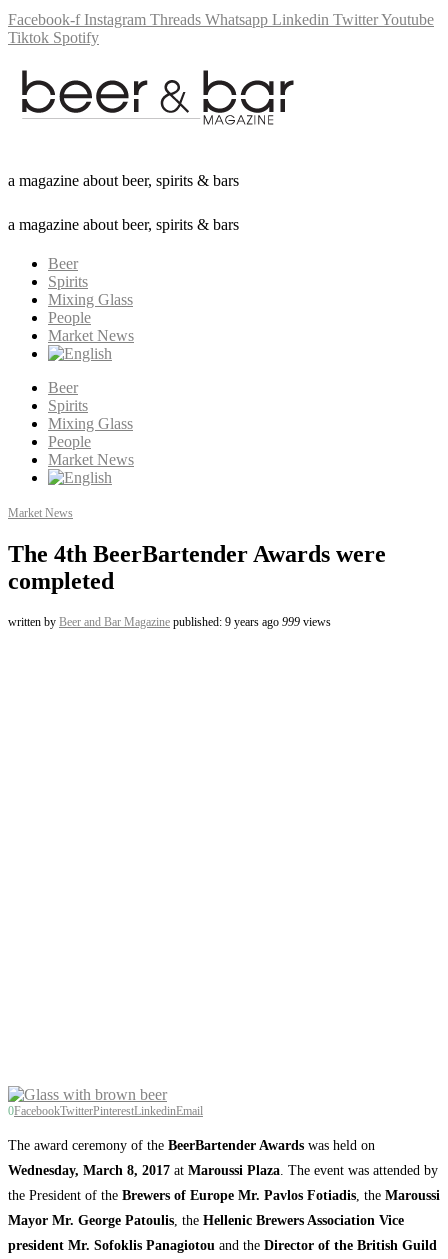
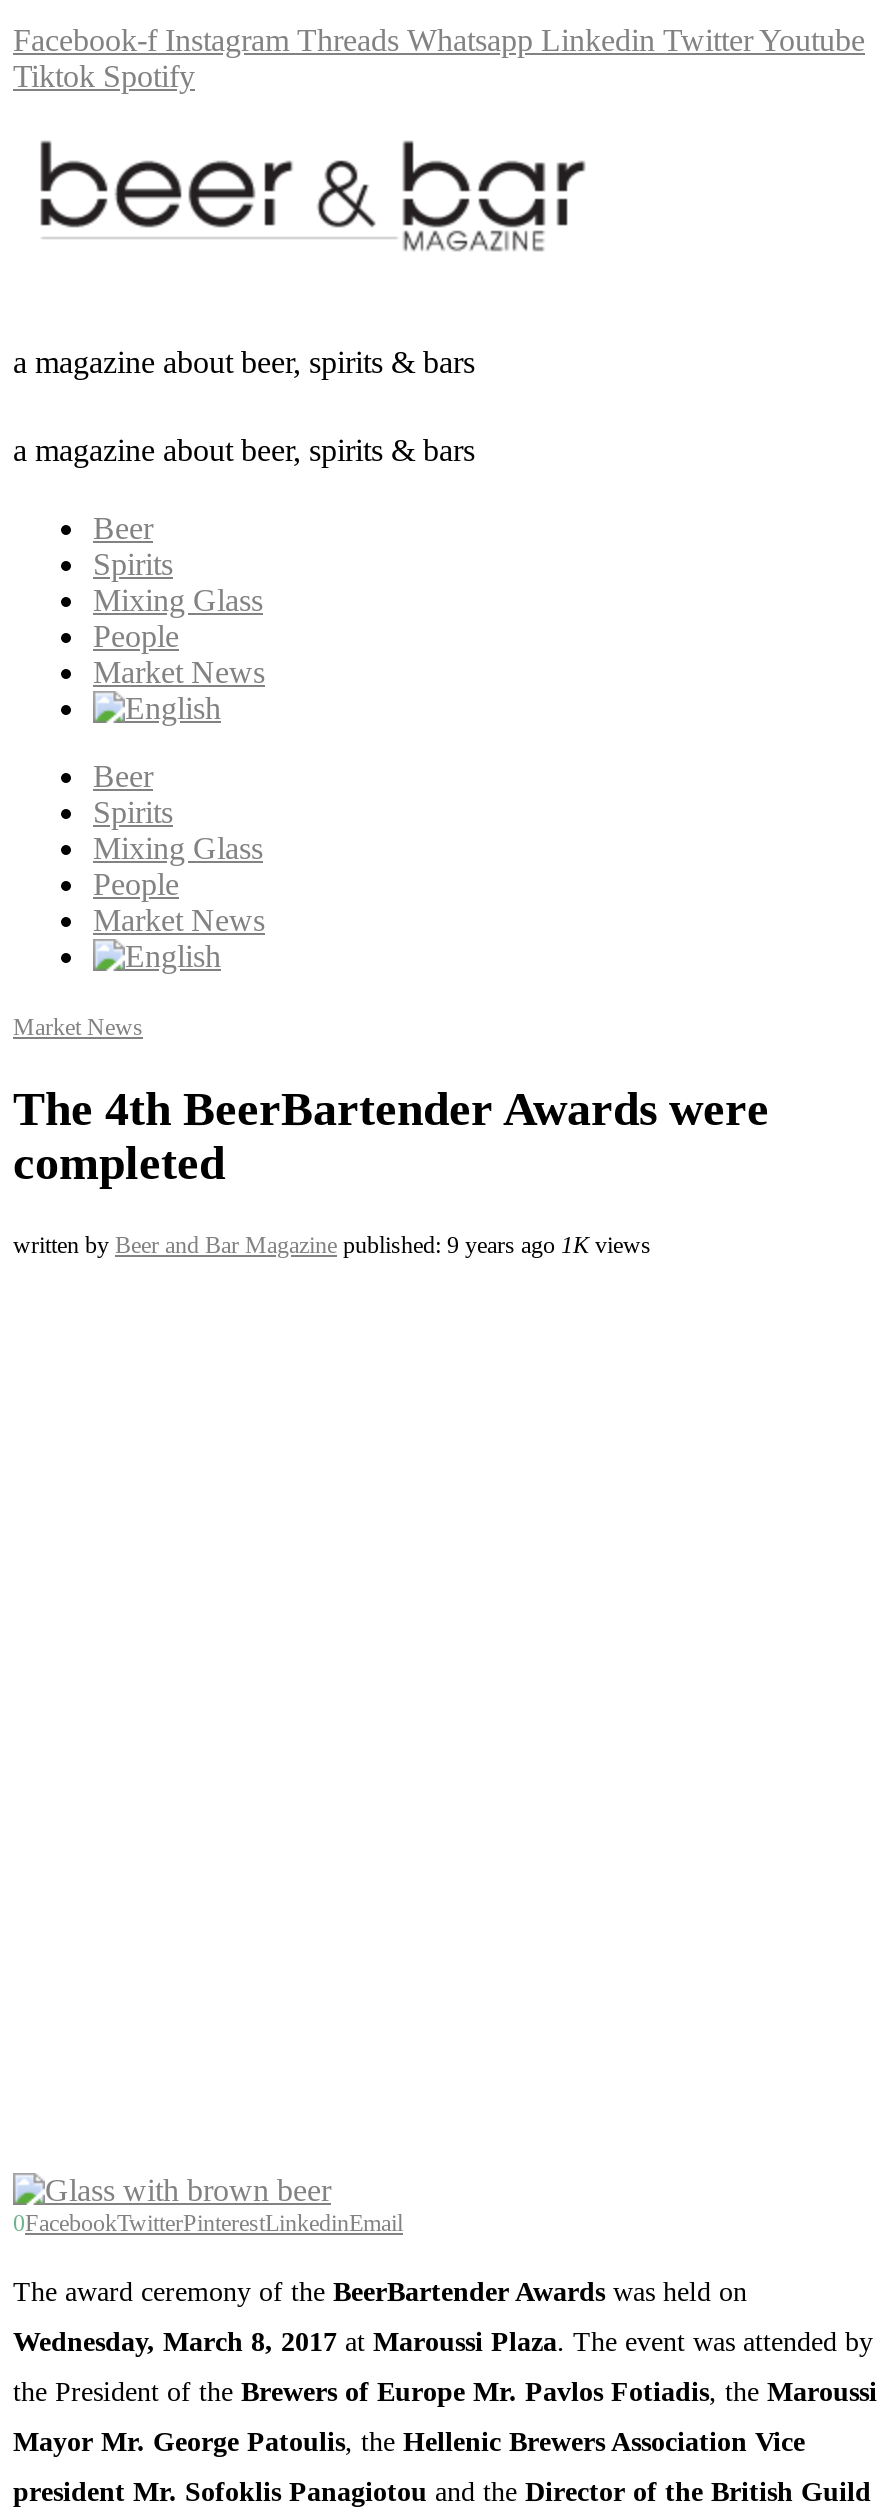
- written by Beer and Bar Magazine published: 9 years ago 999 views
+ written by Beer and Bar Magazine published: 9 years ago 1K views
